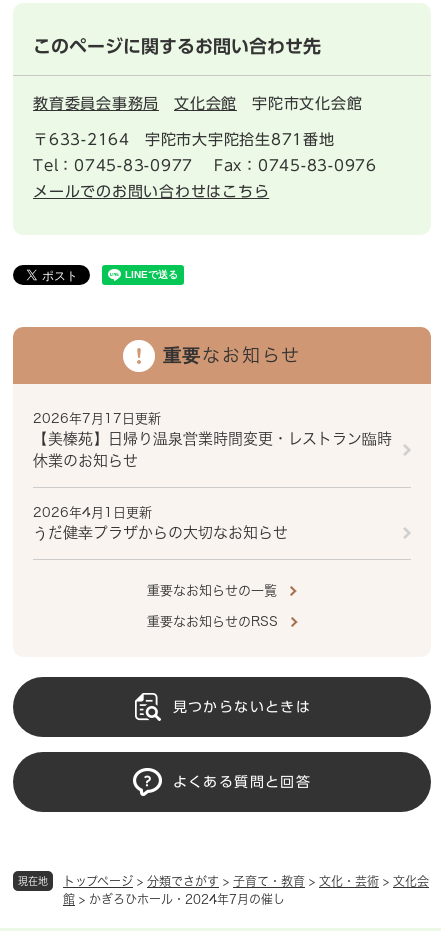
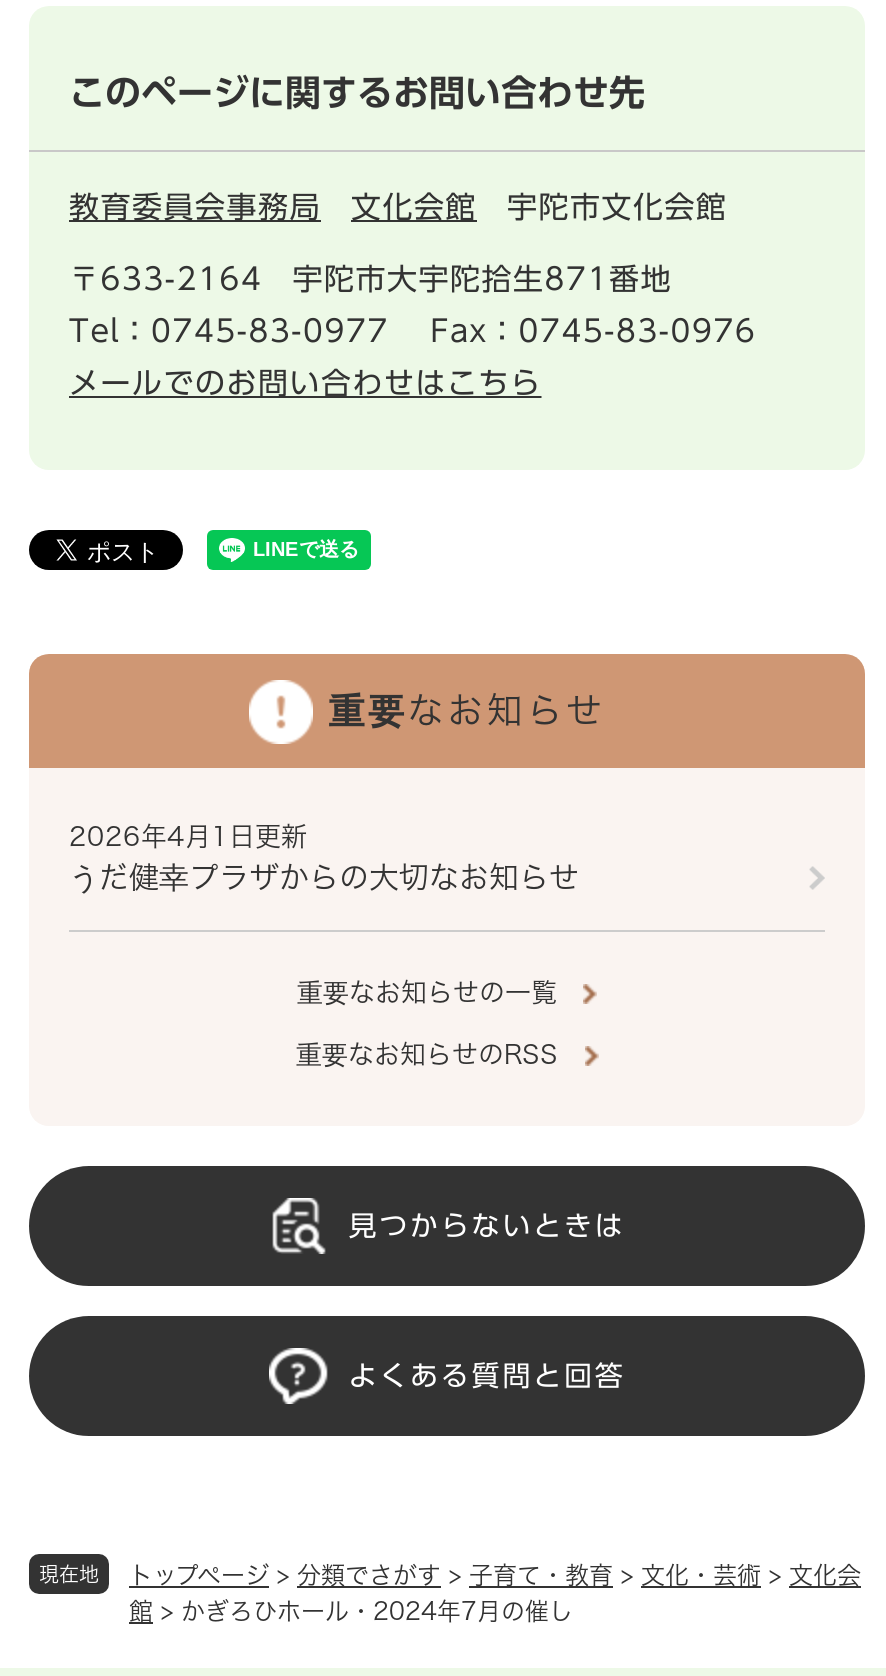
- 2026年7月17日更新
- 【美榛苑】日帰り温泉営業時間変更・レストラン臨時
- 休業のお知らせ
